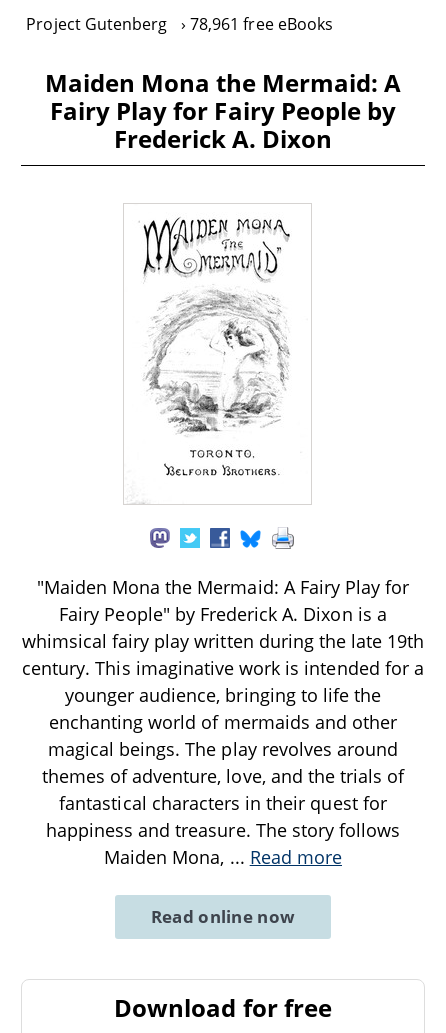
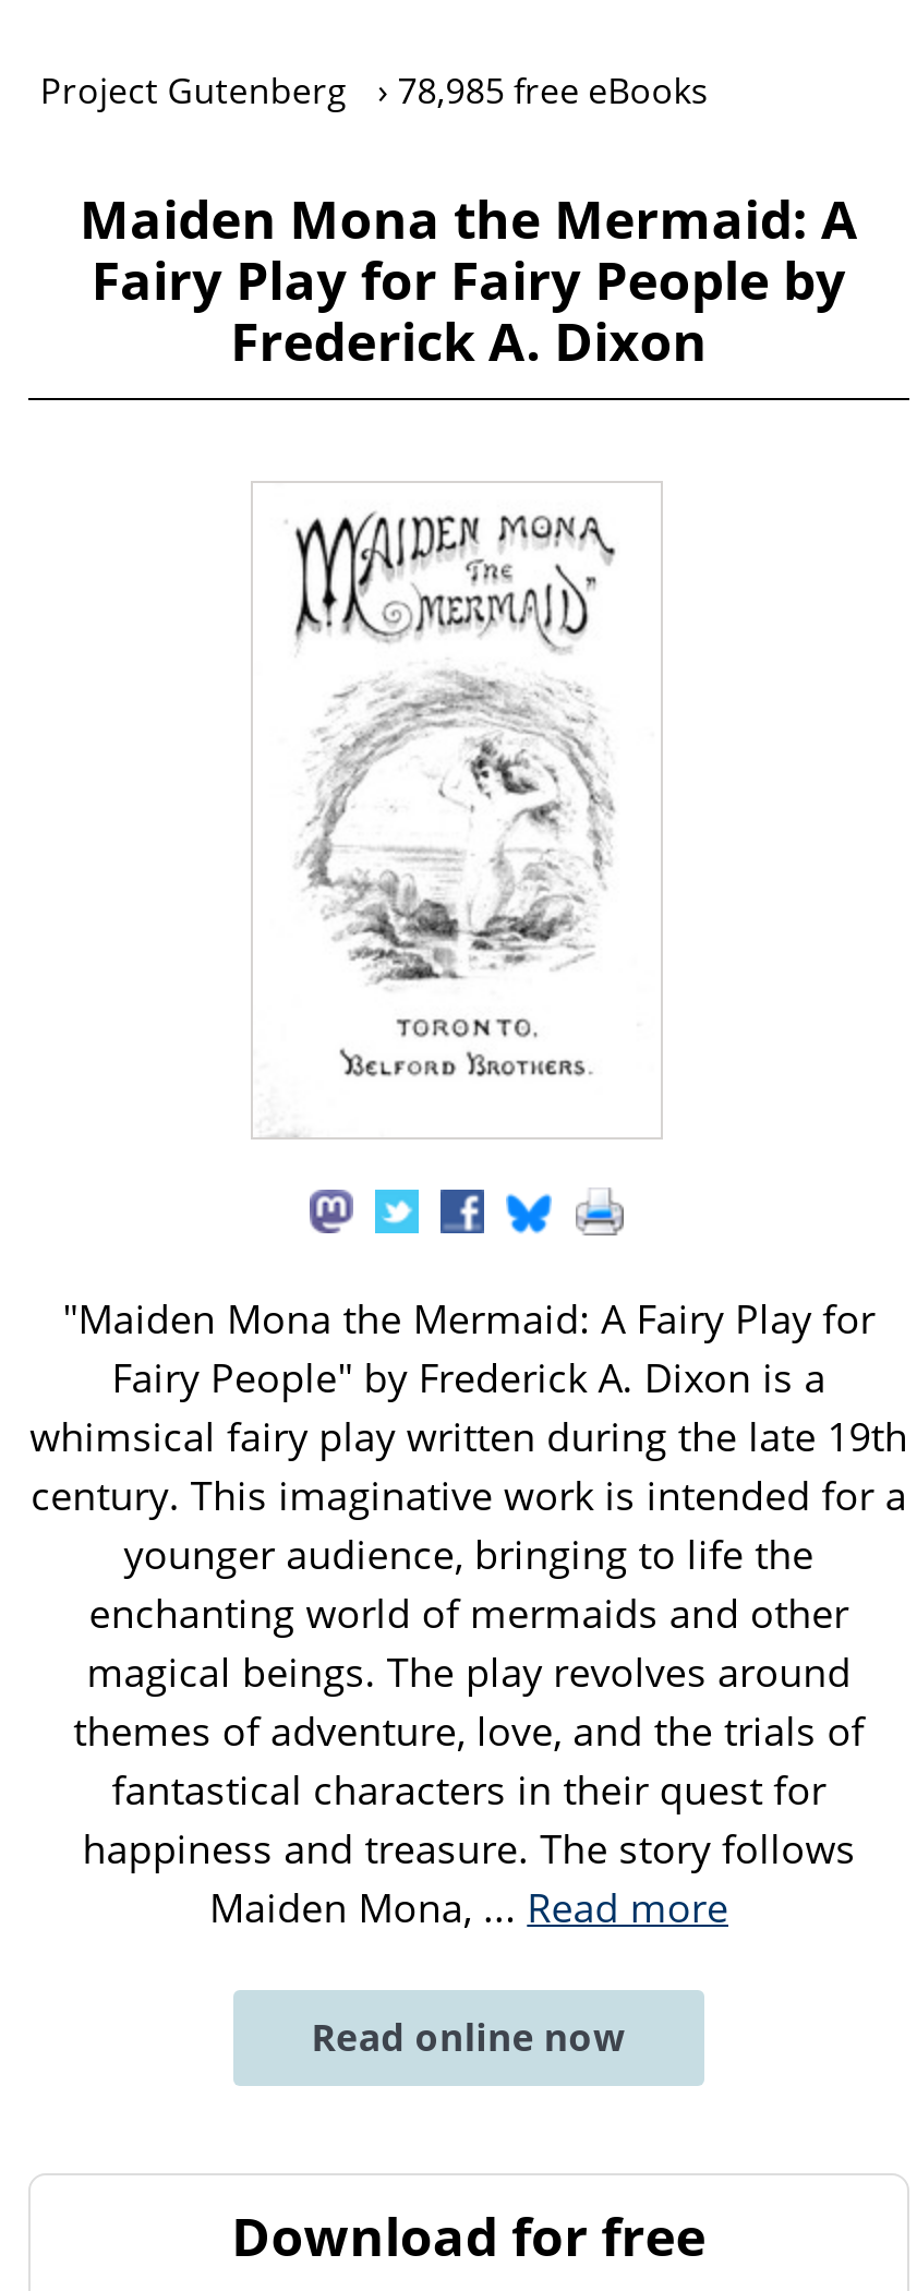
- Project Gutenberg 78,961 free eBooks
+ Project Gutenberg 78,985 free eBooks
